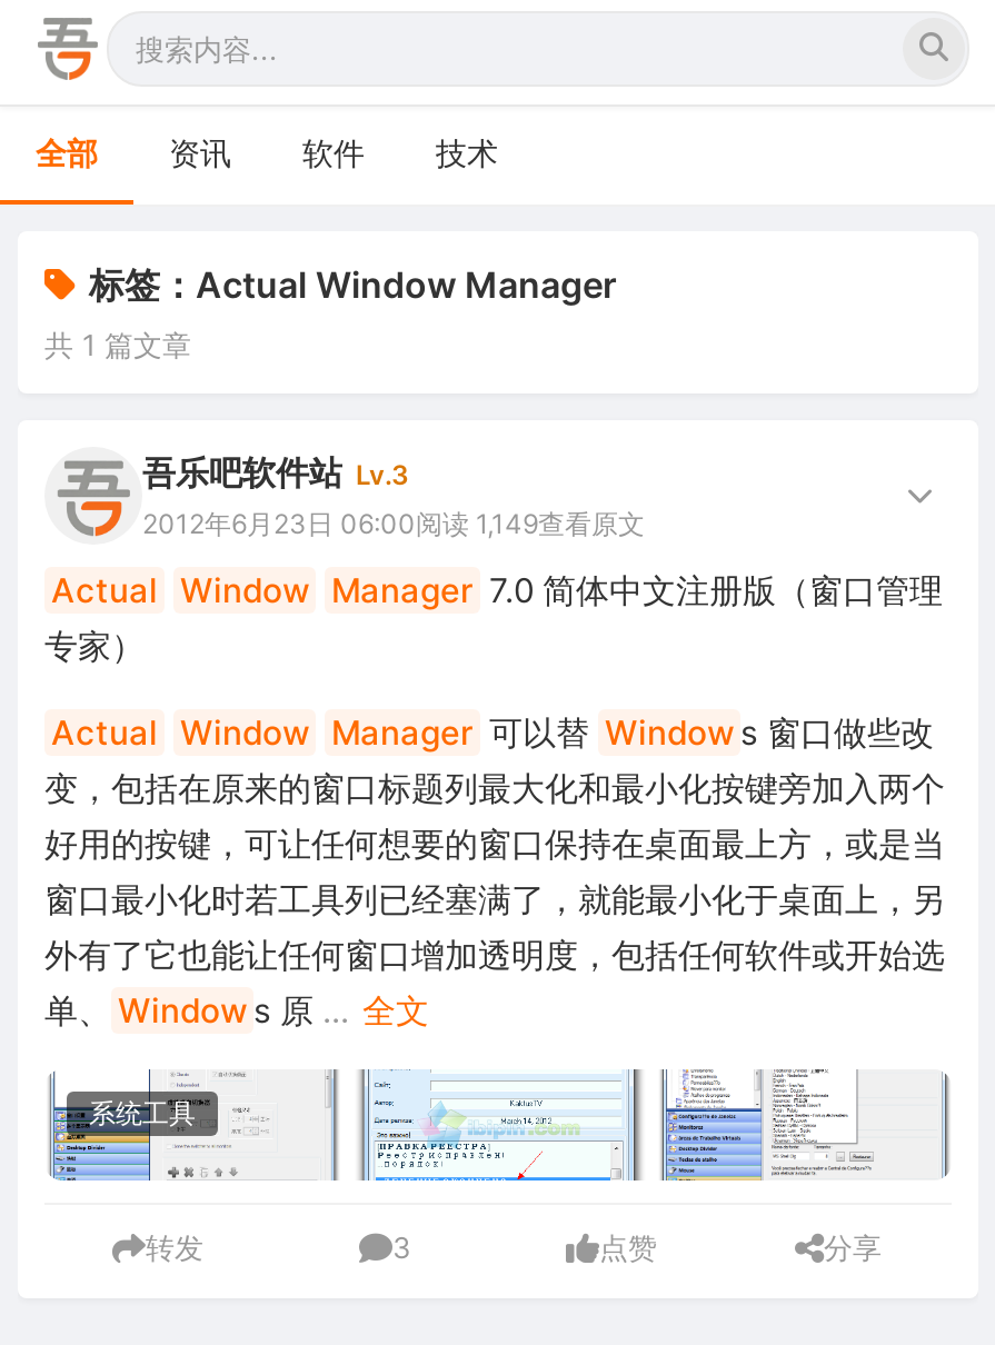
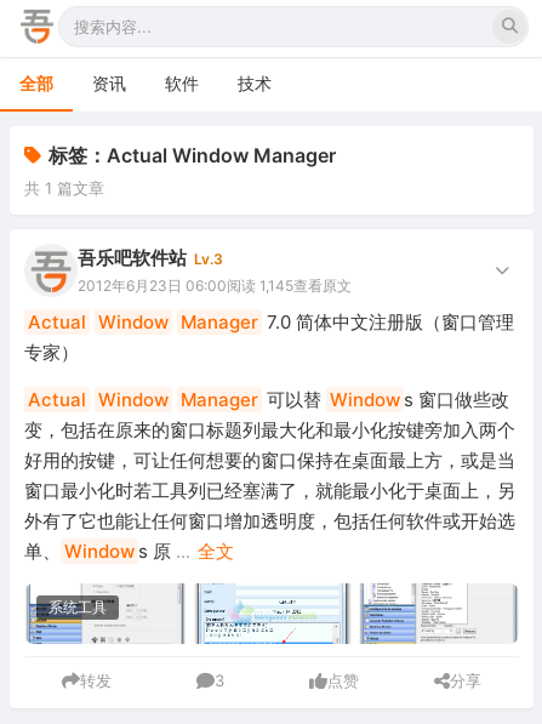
- 2012年6月23日 06:00阅读 1,149查看原文
+ 2012年6月23日 06:00阅读 1,145查看原文
